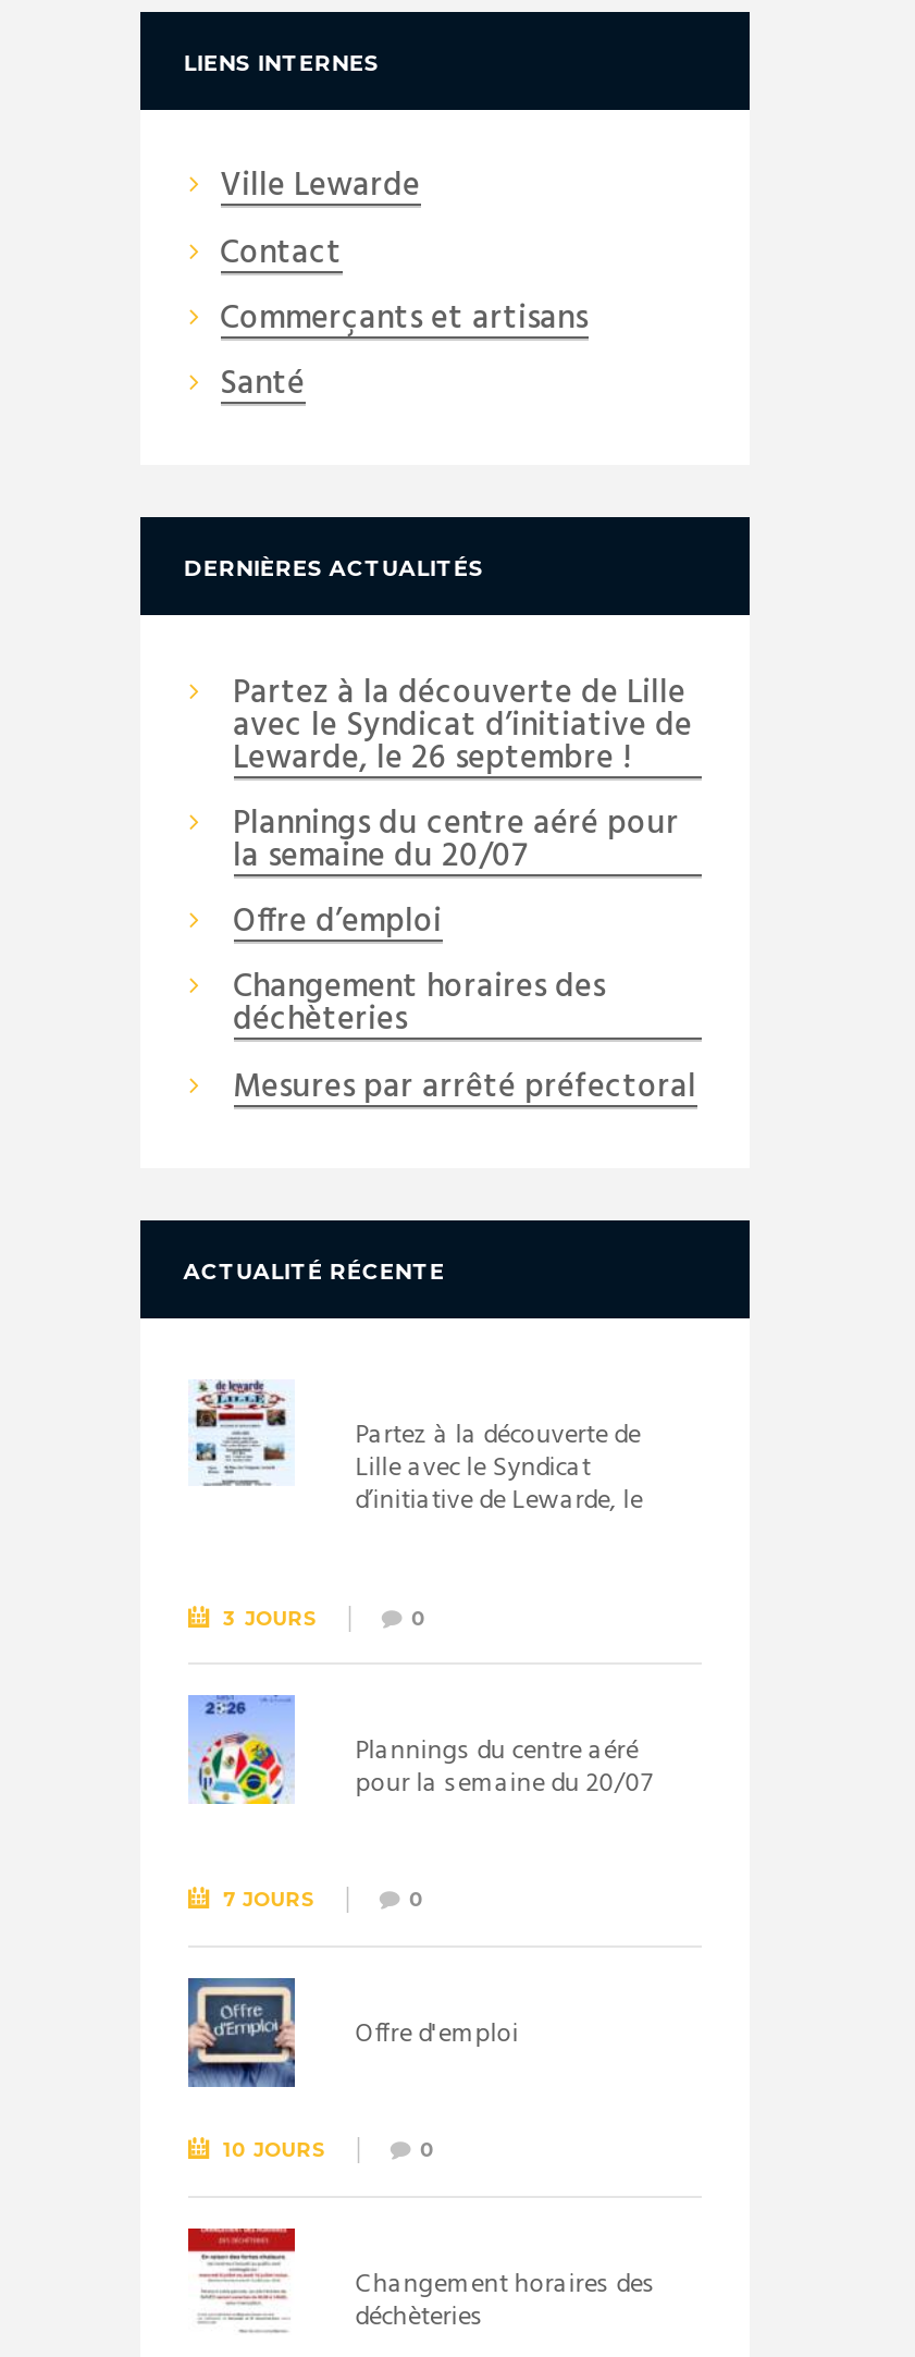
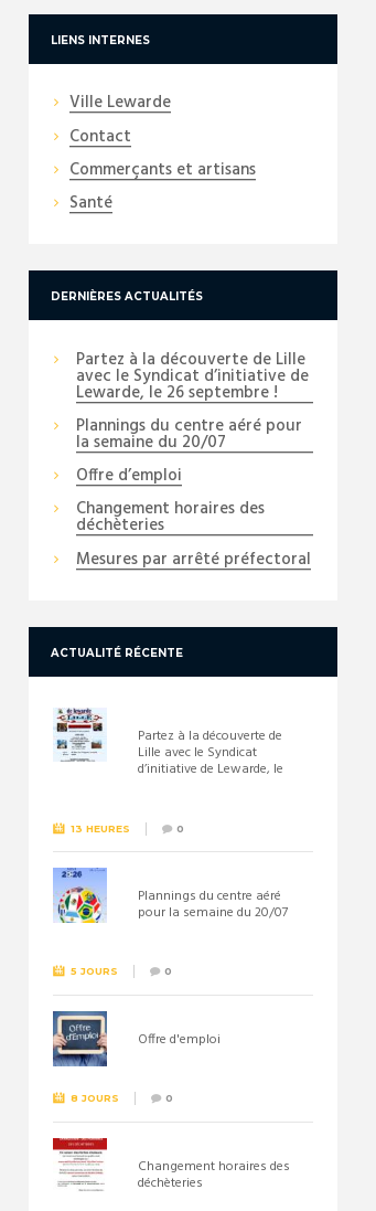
- 3 JOURS
+ 13 HEURES

- 7 JOURS
+ 5 JOURS

- 10 JOURS
+ 8 JOURS
